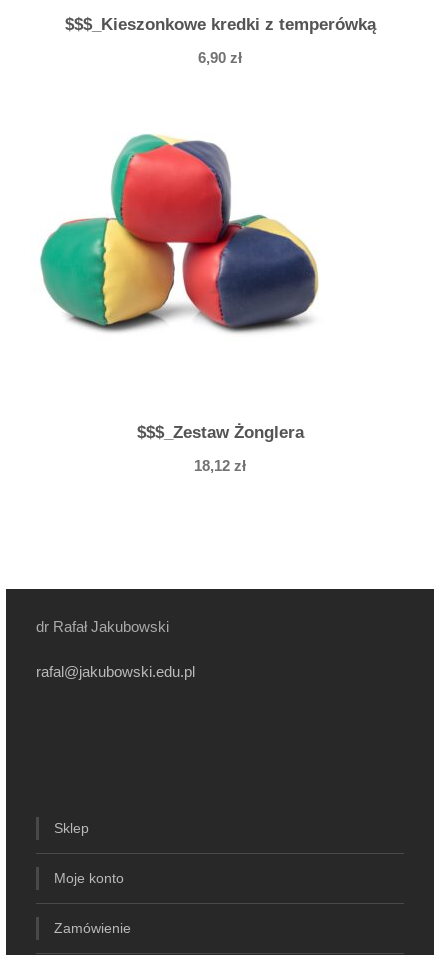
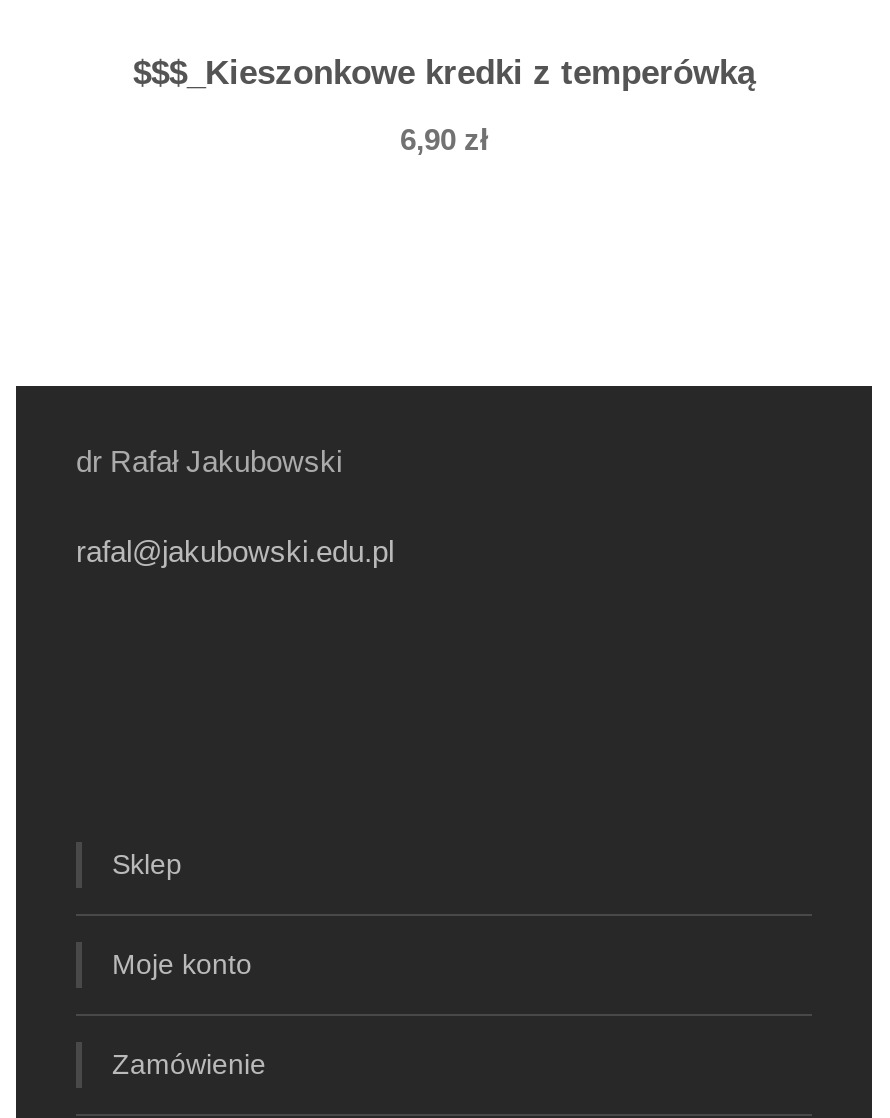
- [image]

- $$$_Zestaw Żonglera
- 18,12 zł
